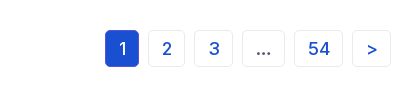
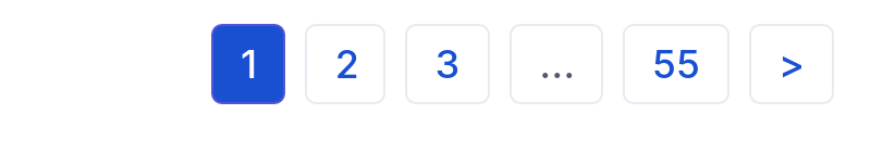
- 54
+ 55
